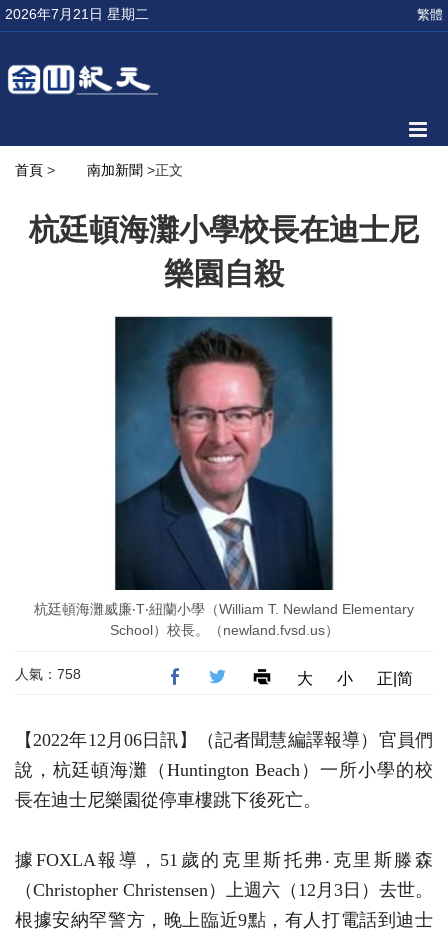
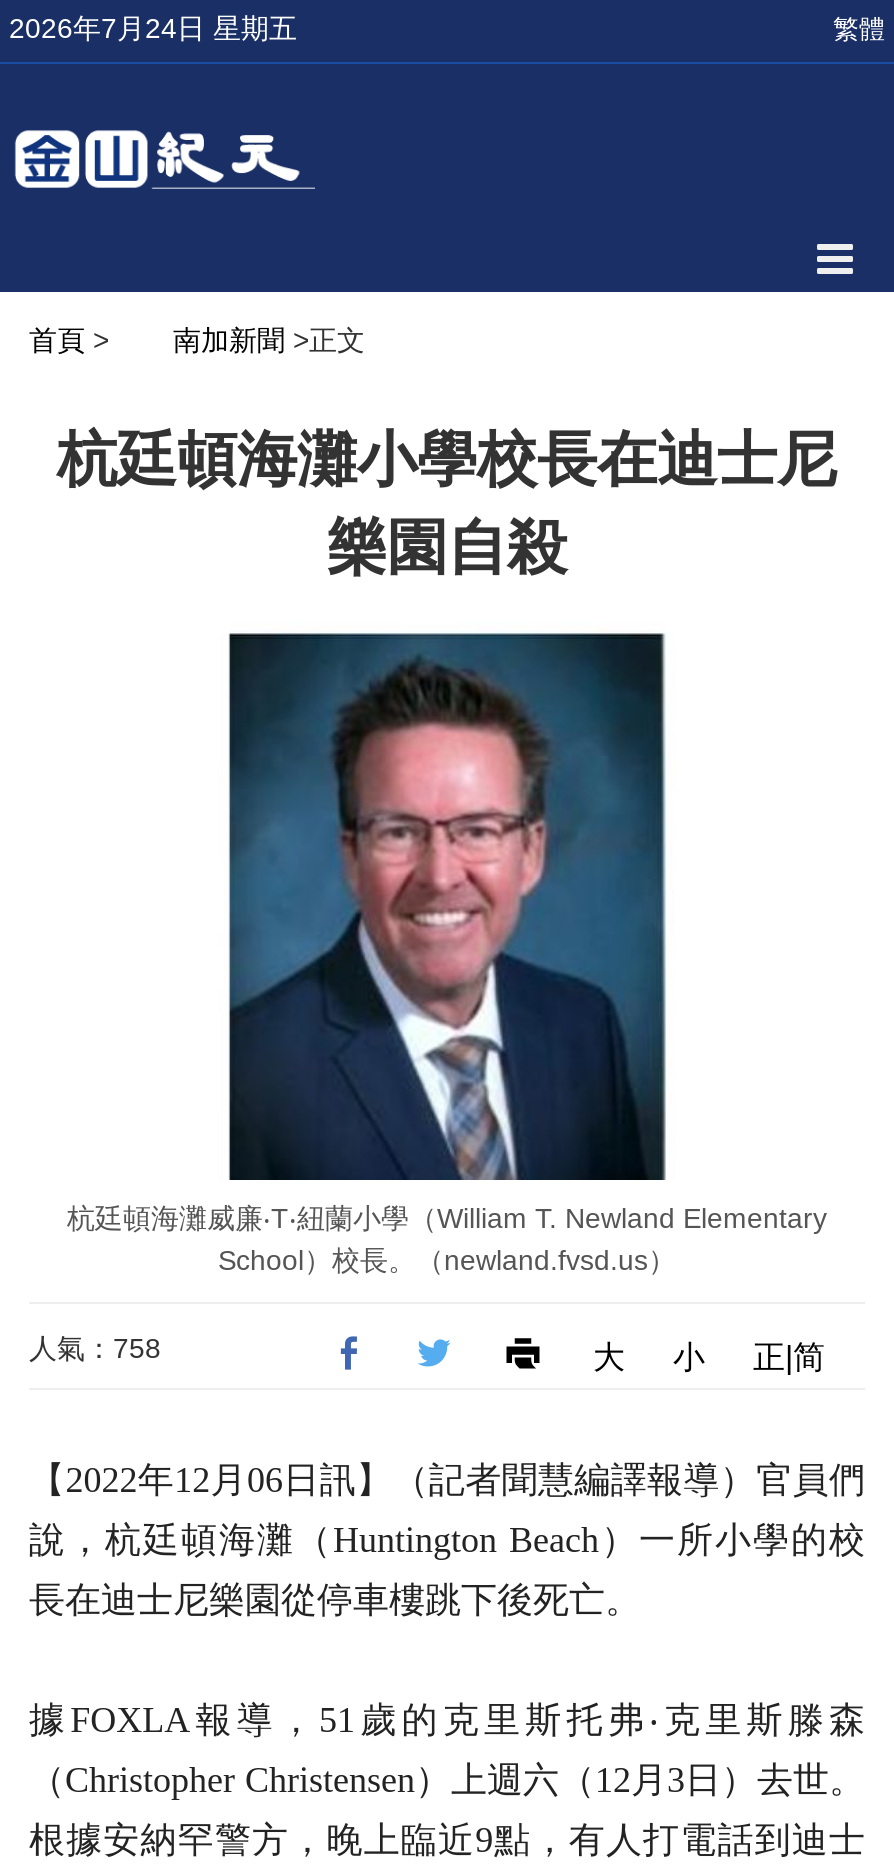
- 2026年7月21日 星期二
+ 2026年7月24日 星期五
